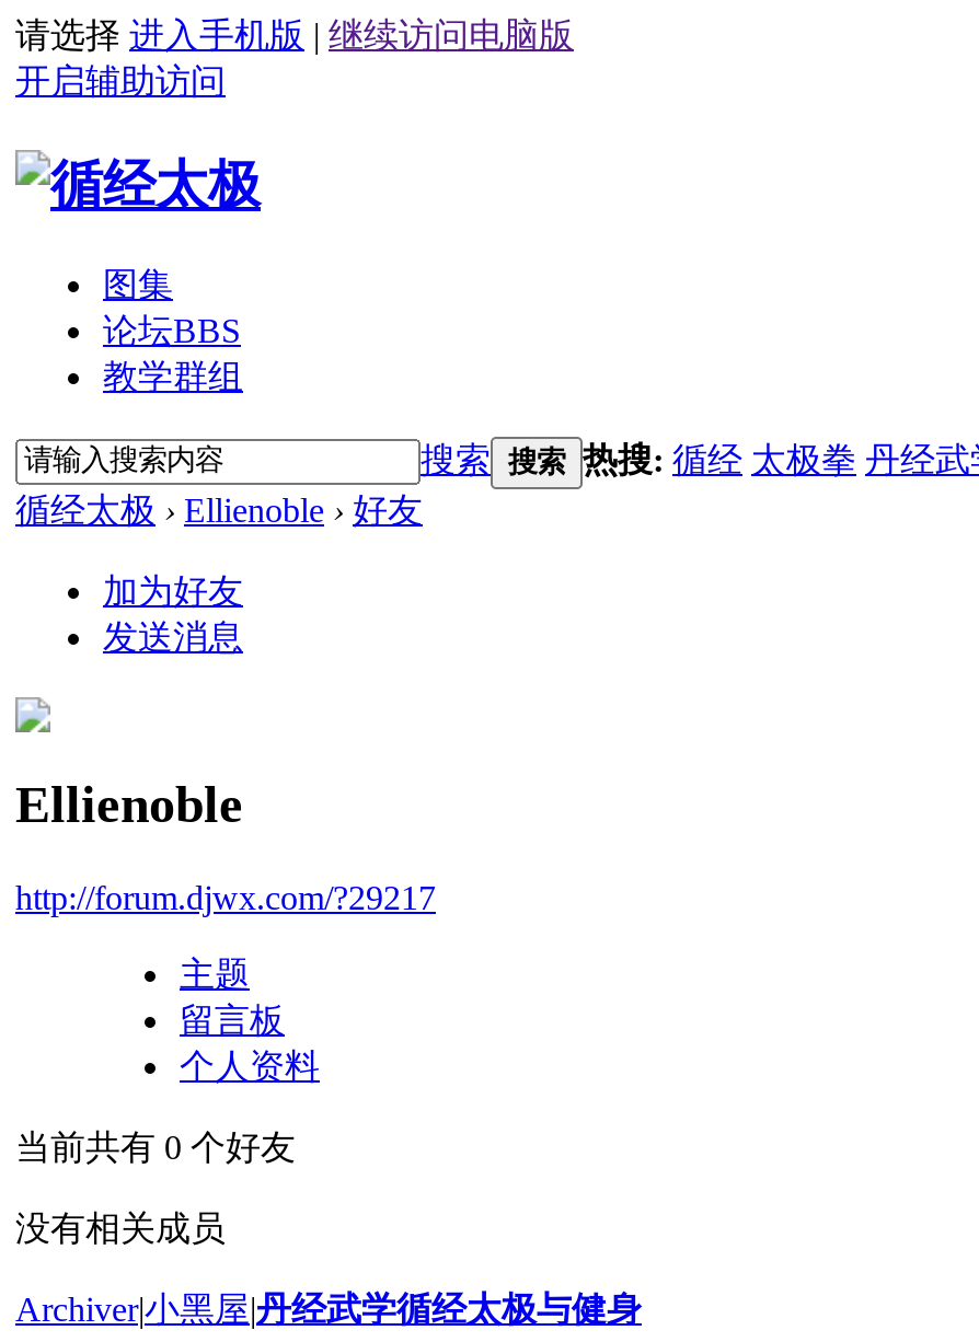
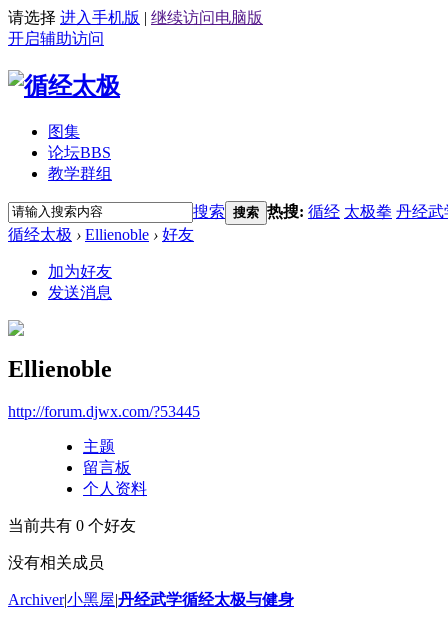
- http://forum.djwx.com/?29217
+ http://forum.djwx.com/?53445
